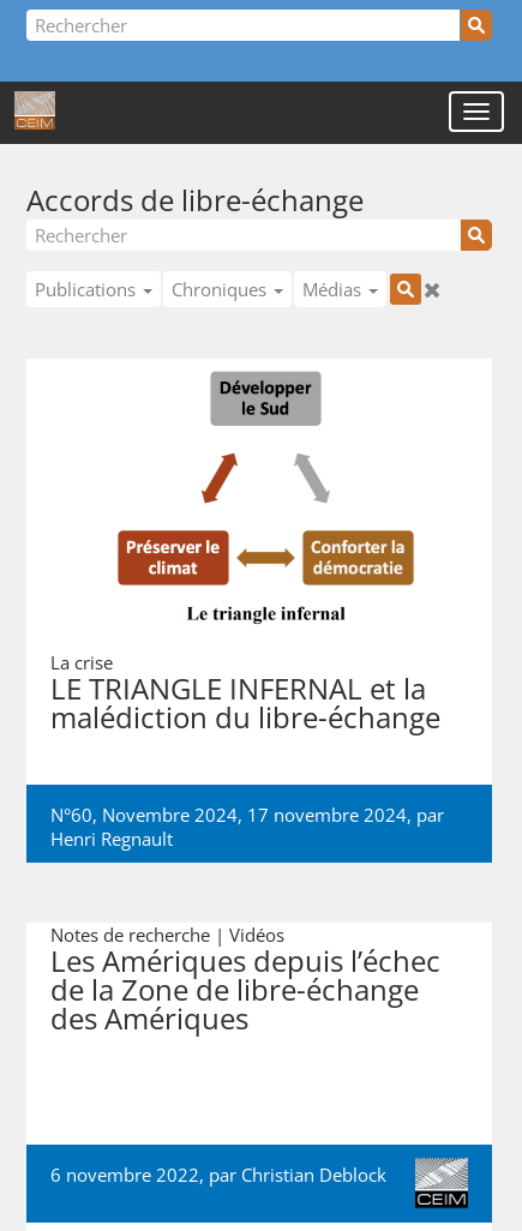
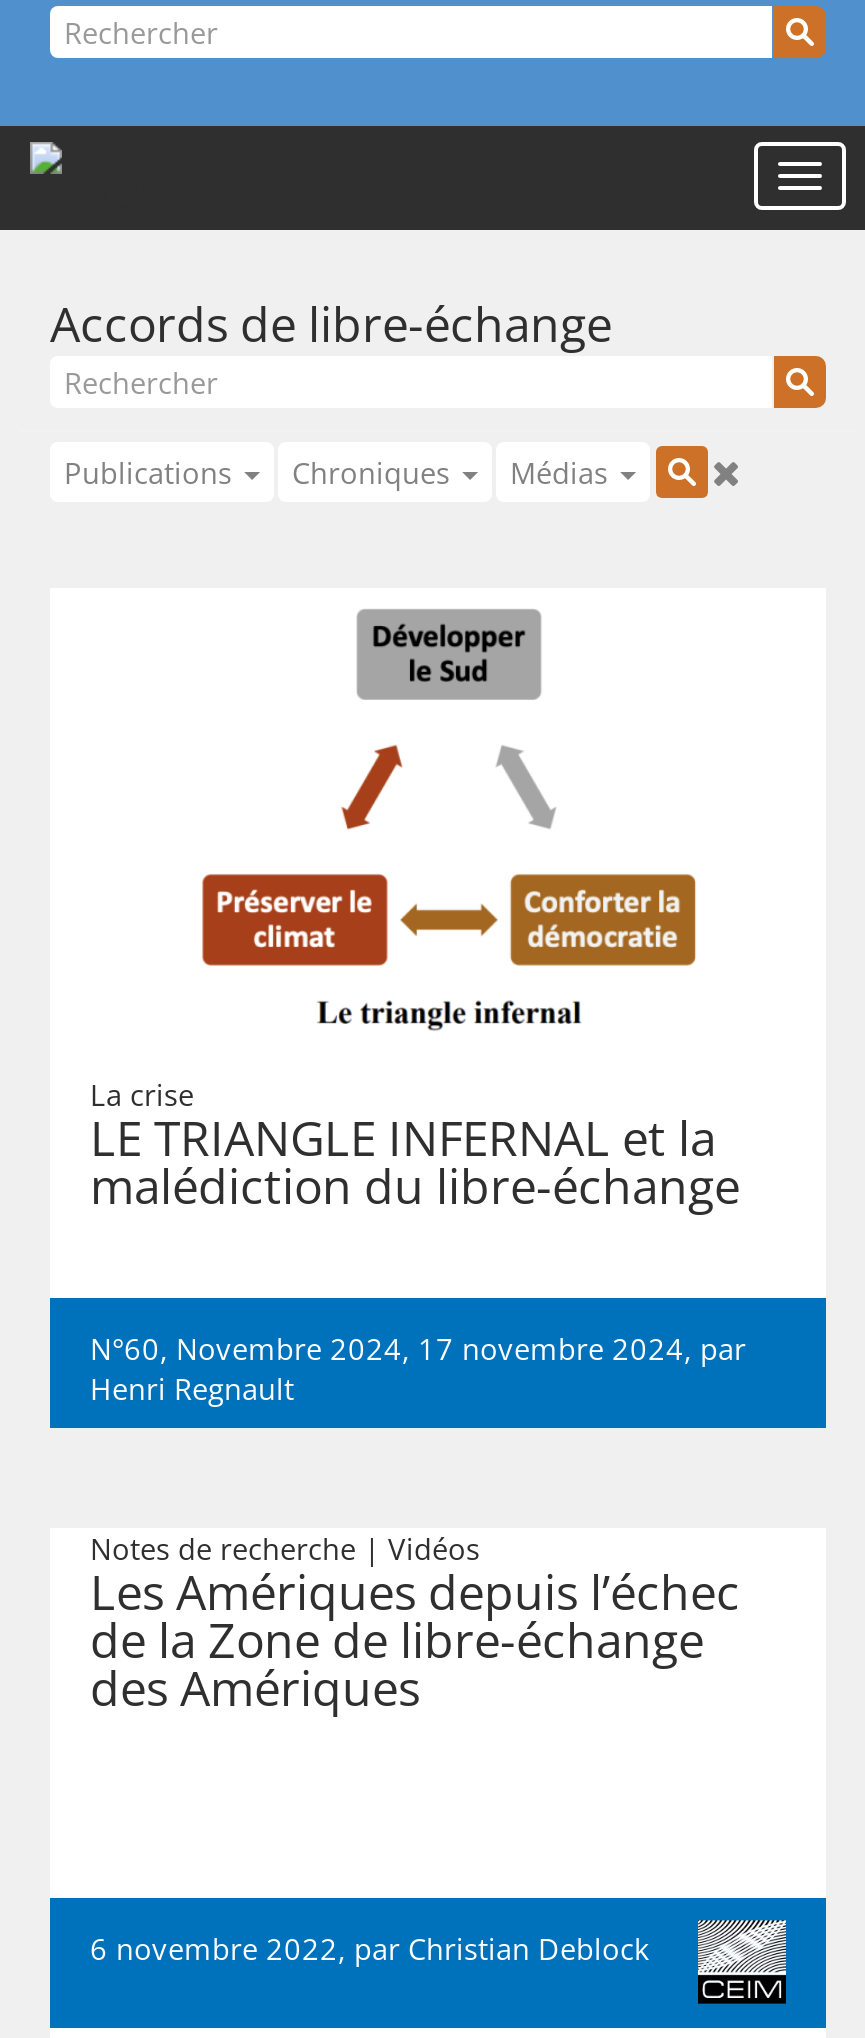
- [image]
+ [image]
